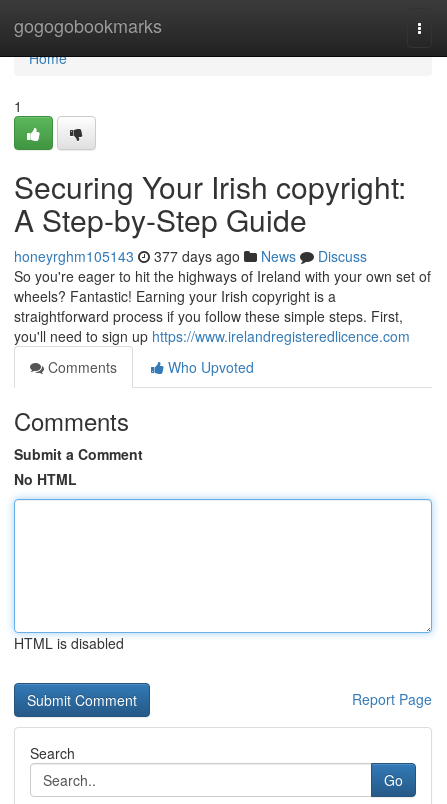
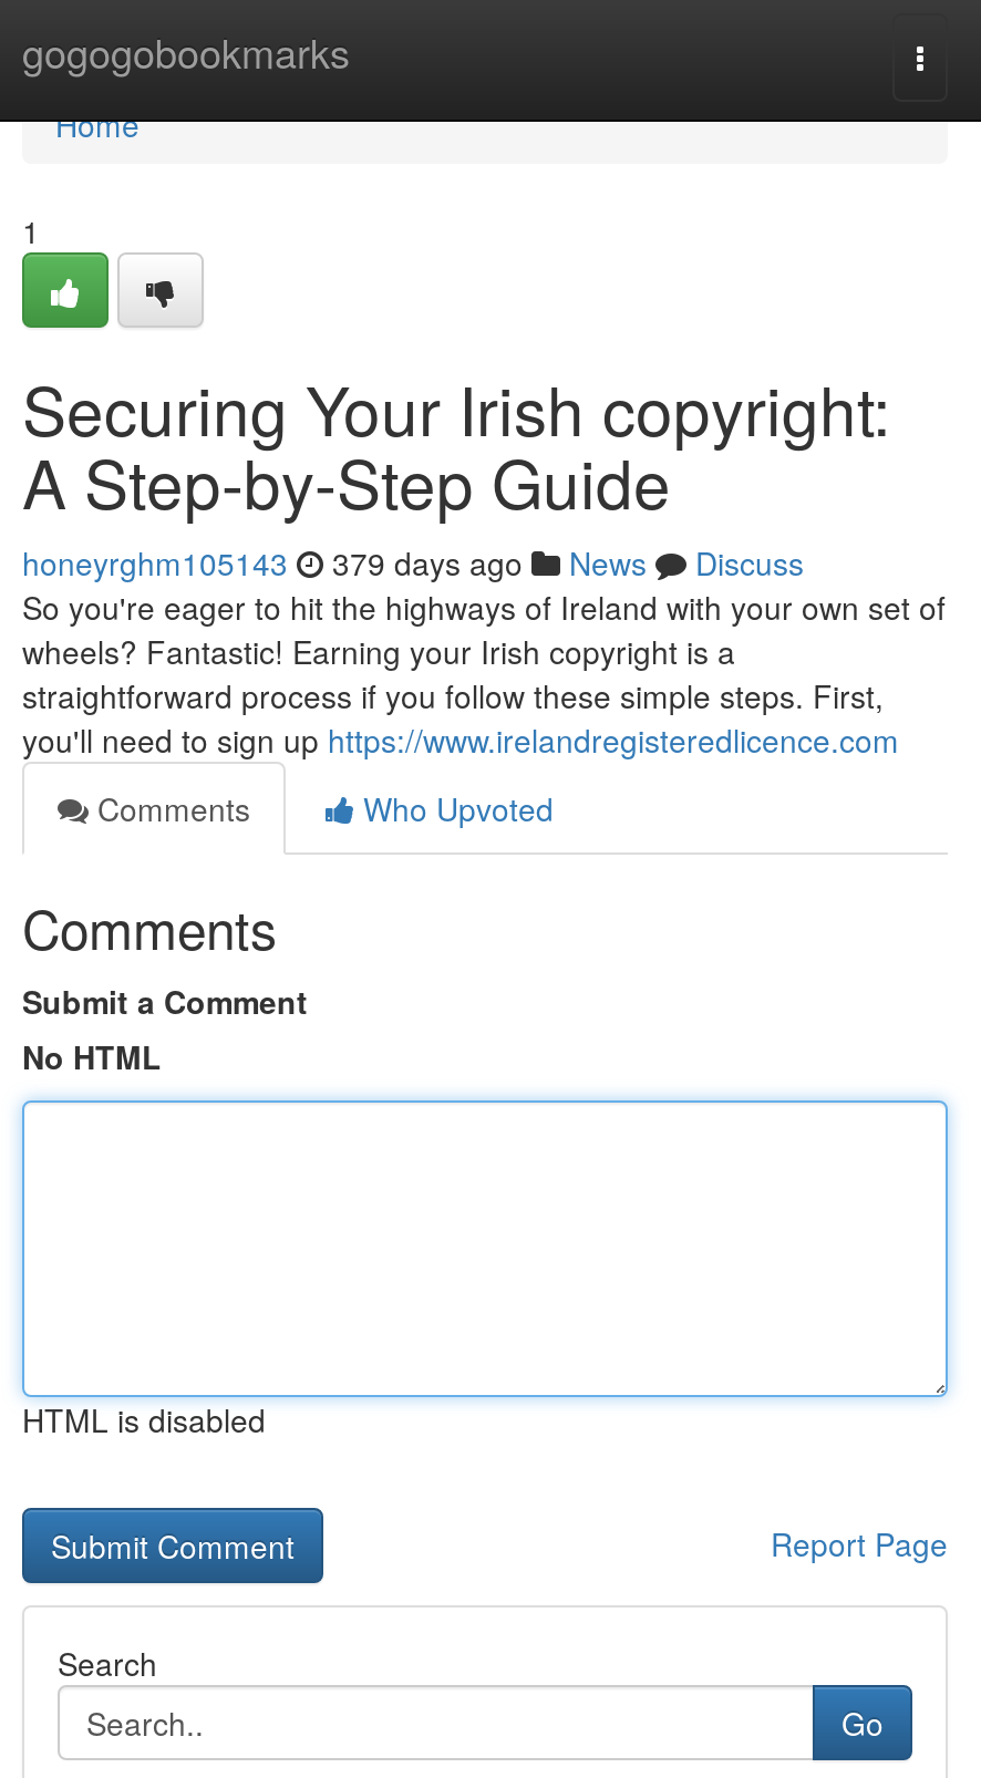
- honeyrghm105143 377 days ago News Discuss
+ honeyrghm105143 379 days ago News Discuss
